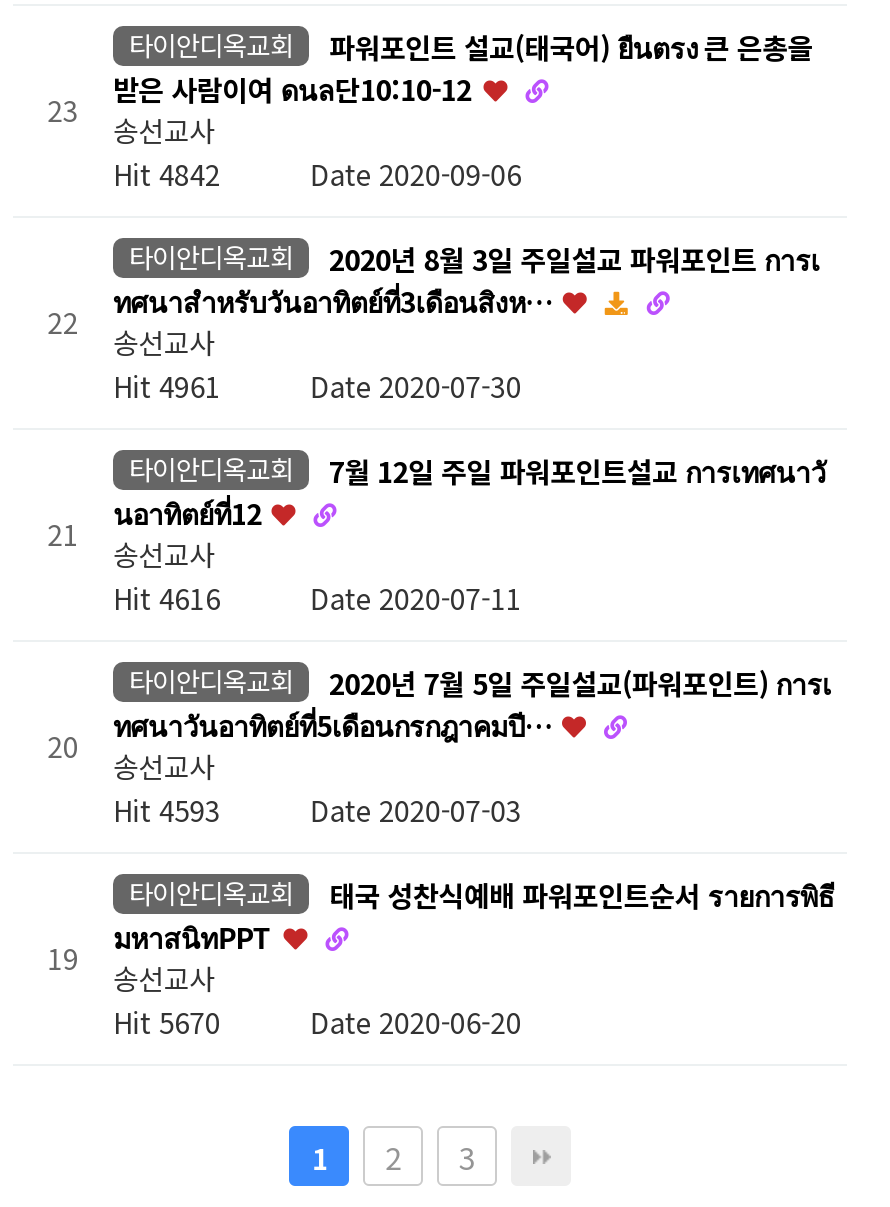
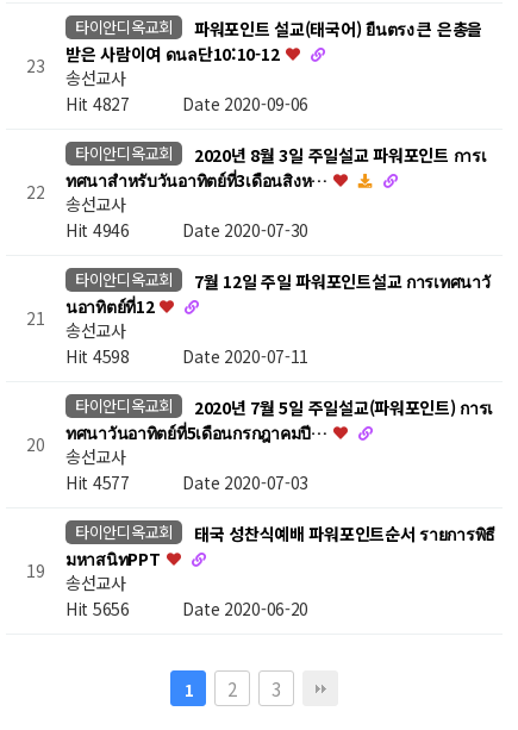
- Hit 4842 Date 2020-09-06
+ Hit 4827 Date 2020-09-06

- Hit 4961 Date 2020-07-30
+ Hit 4946 Date 2020-07-30

- Hit 4616 Date 2020-07-11
+ Hit 4598 Date 2020-07-11

- Hit 4593 Date 2020-07-03
+ Hit 4577 Date 2020-07-03

- Hit 5670 Date 2020-06-20
+ Hit 5656 Date 2020-06-20
